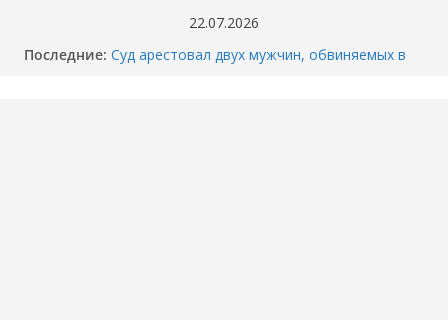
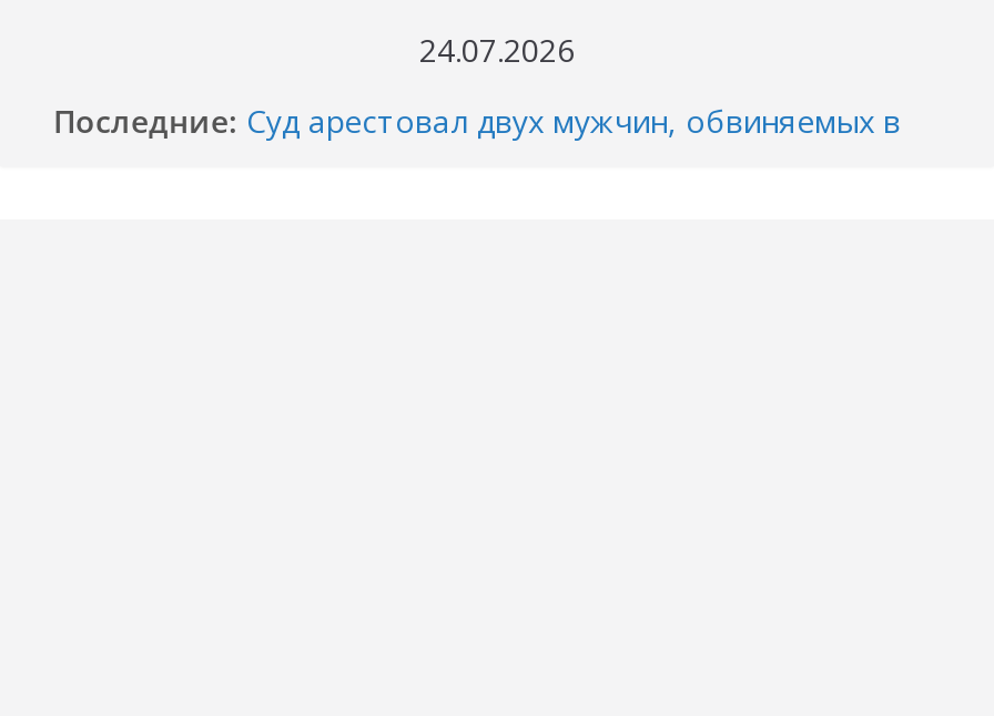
- 22.07.2026
+ 24.07.2026
